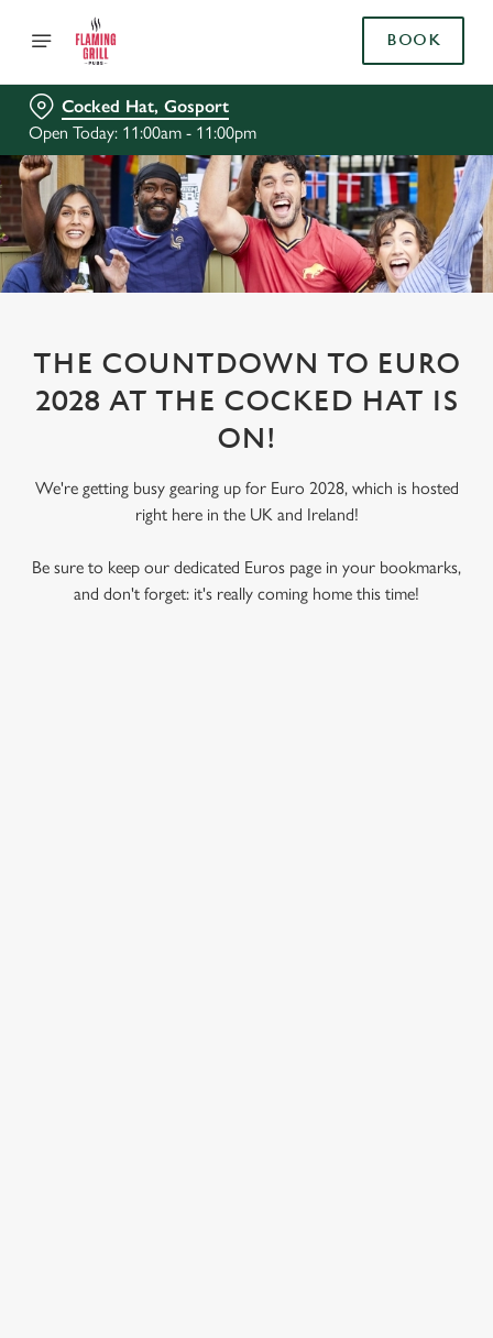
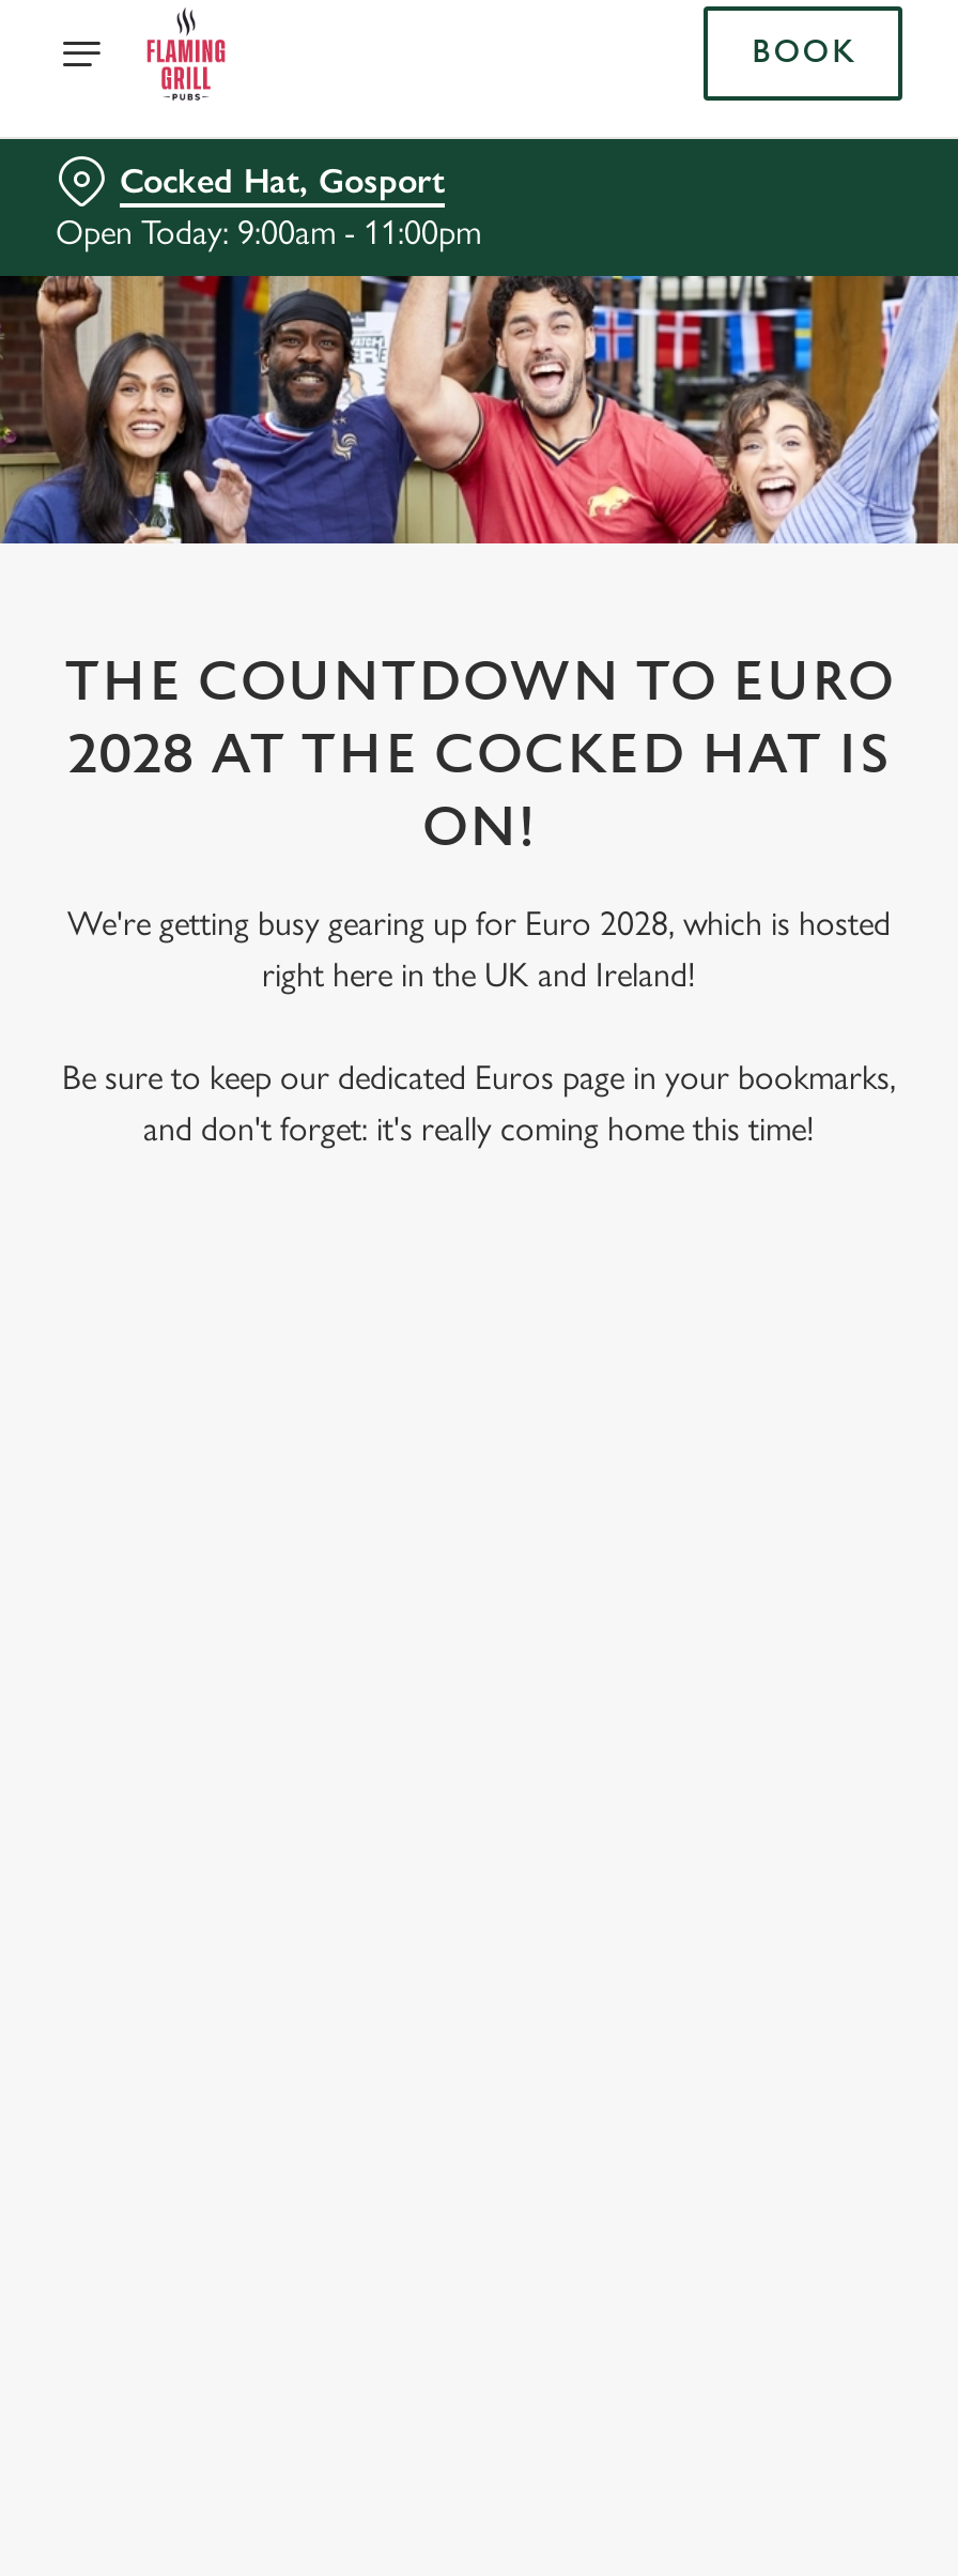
- Open Today: 11:00am - 11:00pm
+ Open Today: 9:00am - 11:00pm
